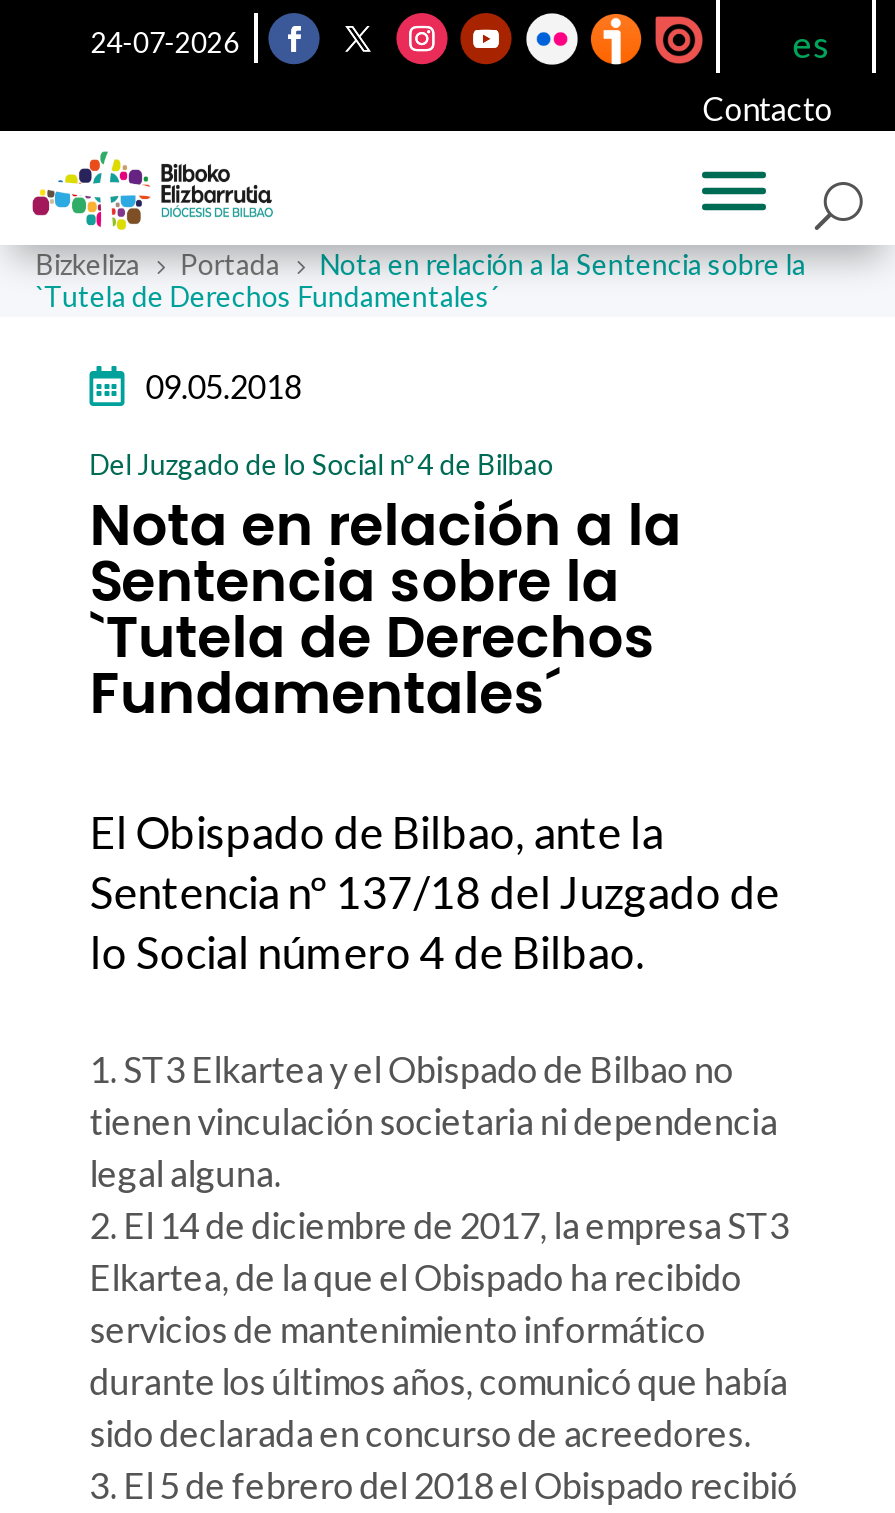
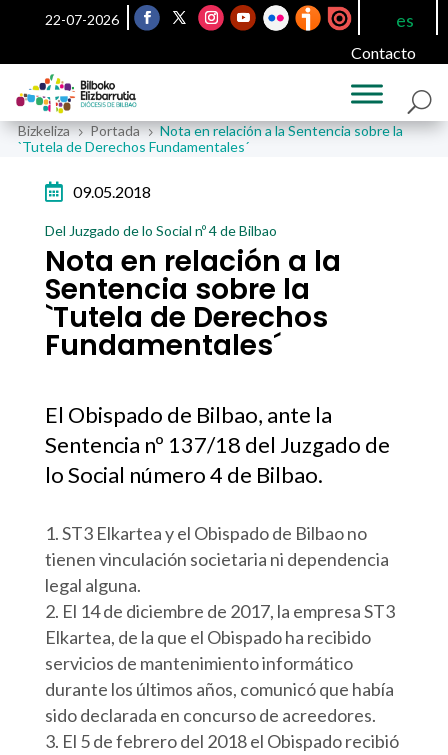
- 24-07-2026
+ 22-07-2026
